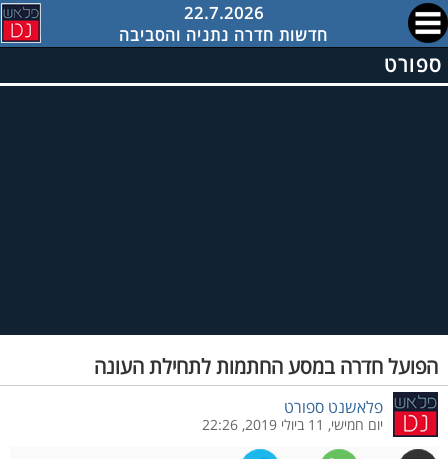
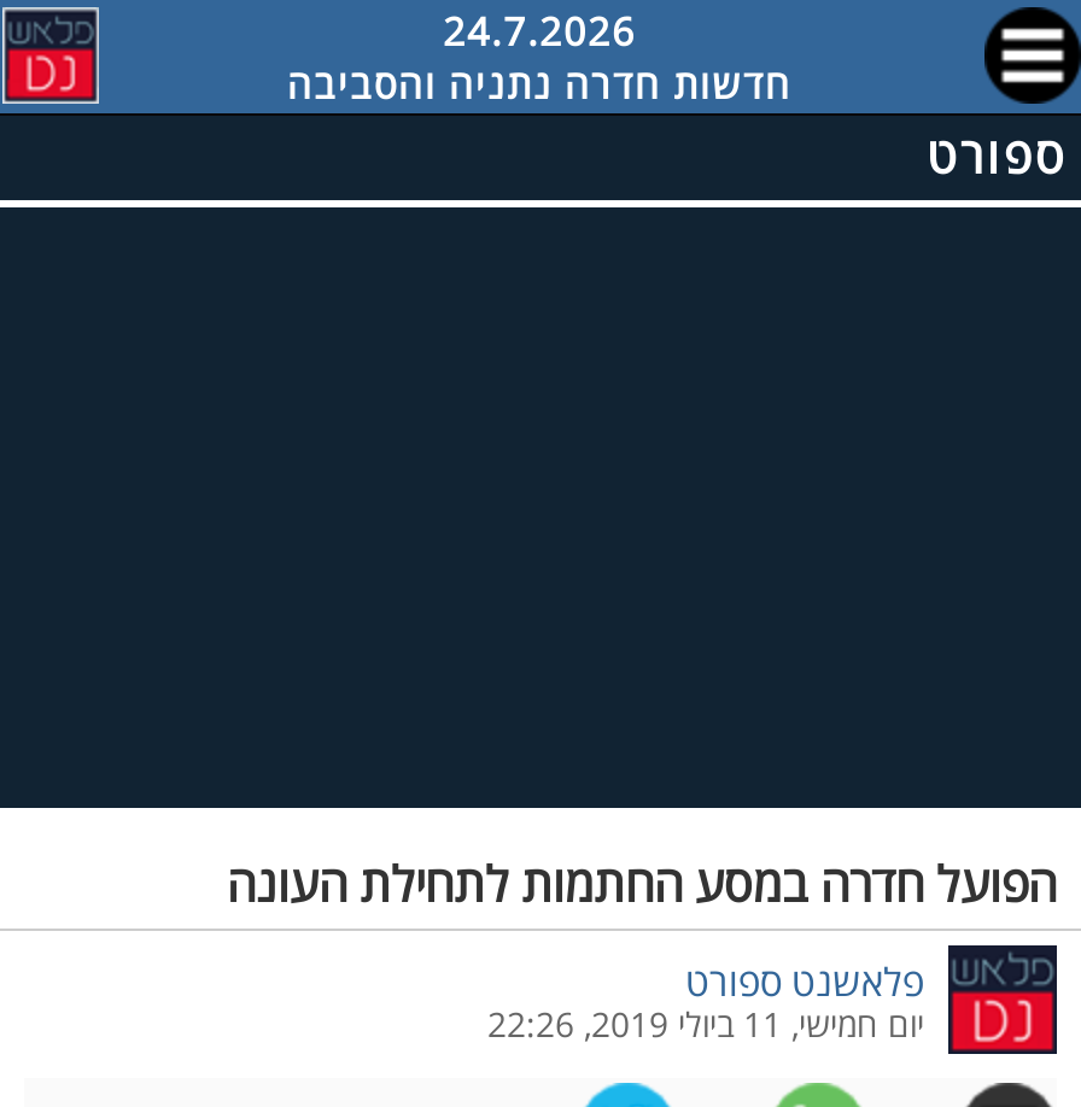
- 22.7.2026
+ 24.7.2026
